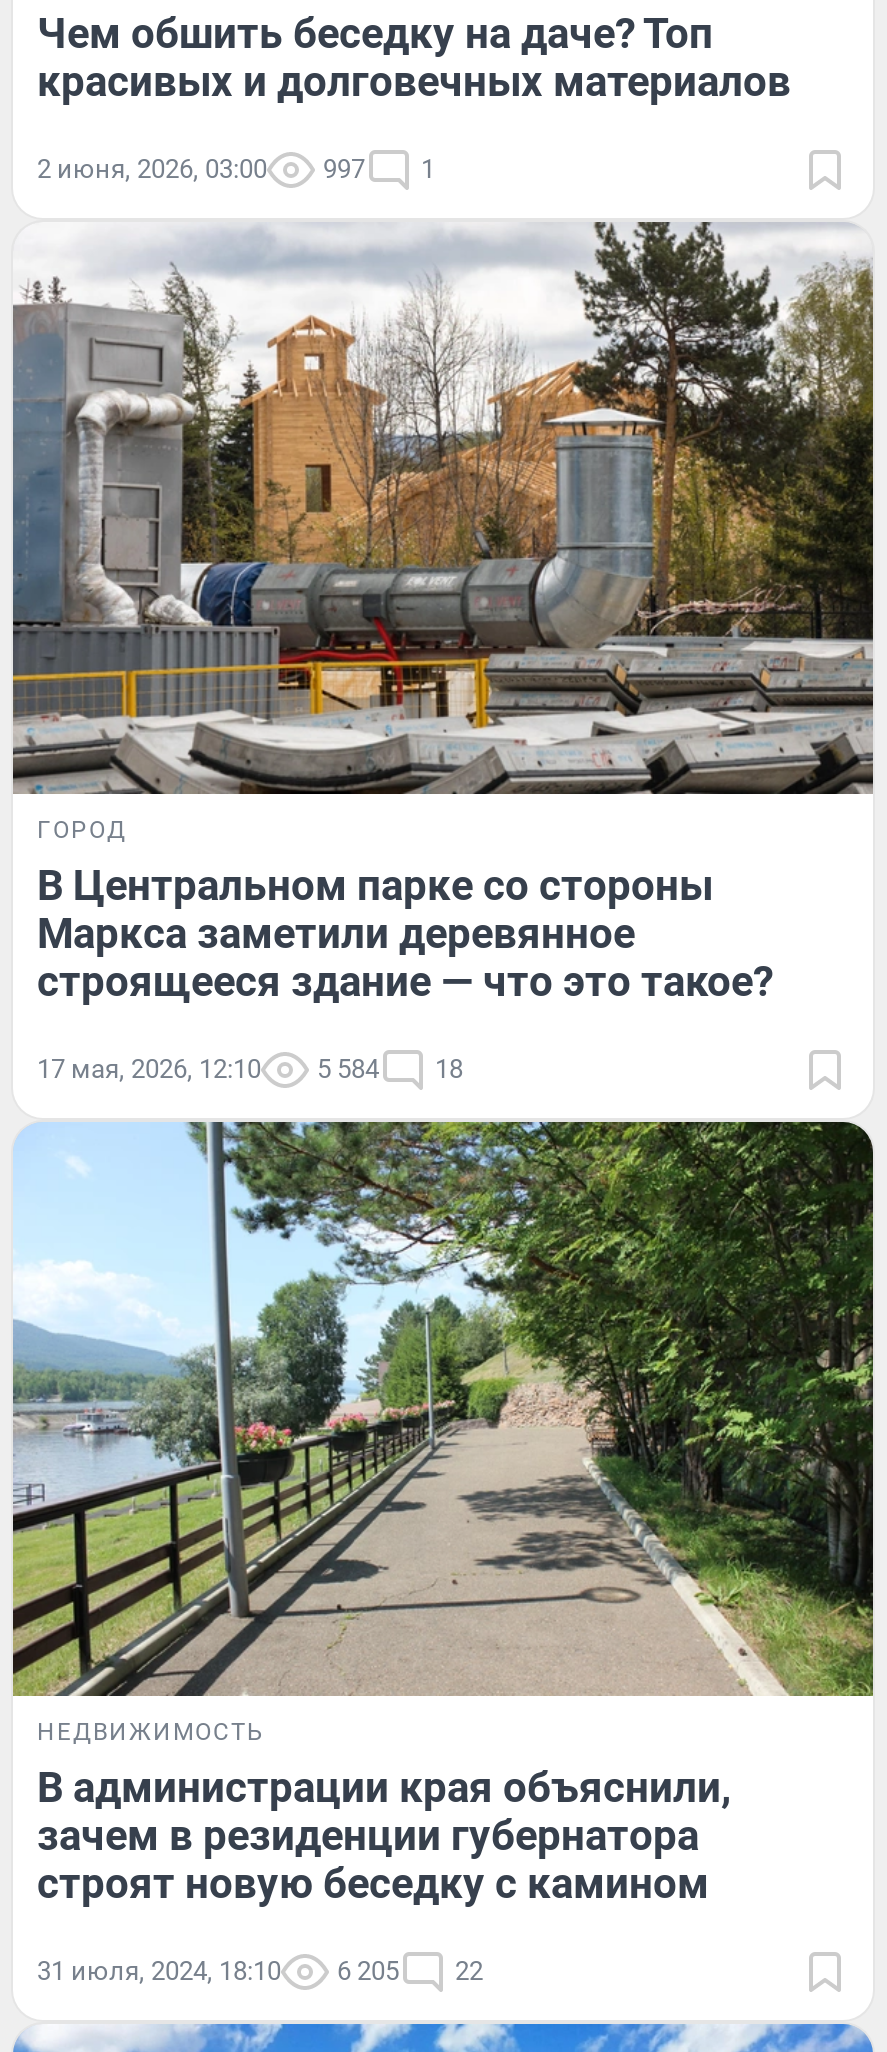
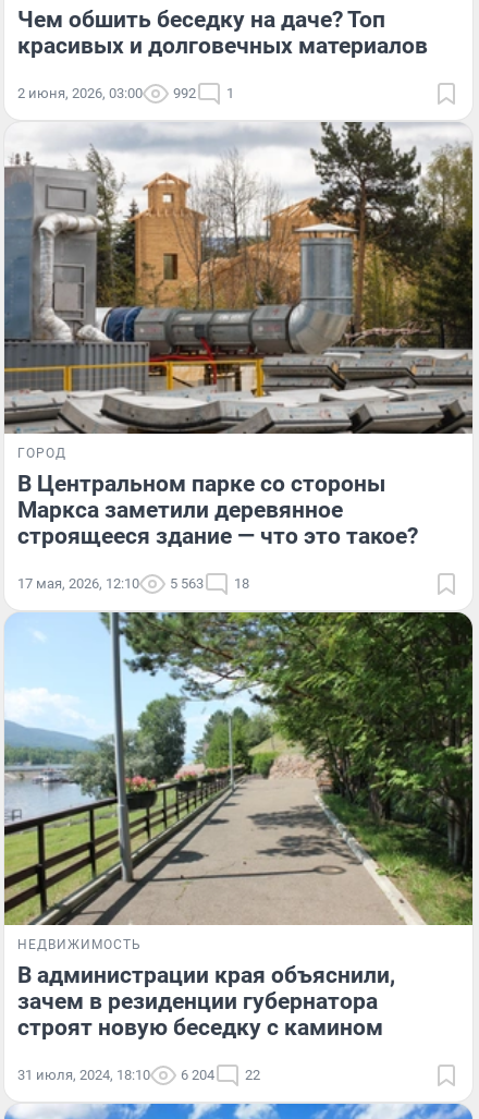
- 2 июня, 2026, 03:00 997 1
+ 2 июня, 2026, 03:00 992 1

- 17 мая, 2026, 12:10 5 584 18
+ 17 мая, 2026, 12:10 5 563 18

- 31 июля, 2024, 18:10 6 205 22
+ 31 июля, 2024, 18:10 6 204 22
